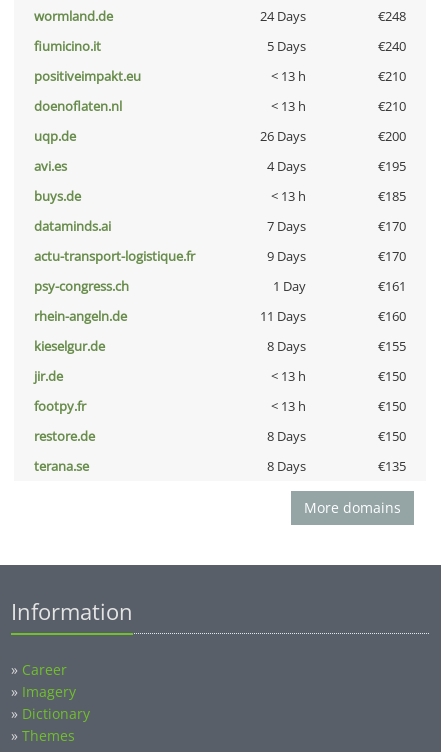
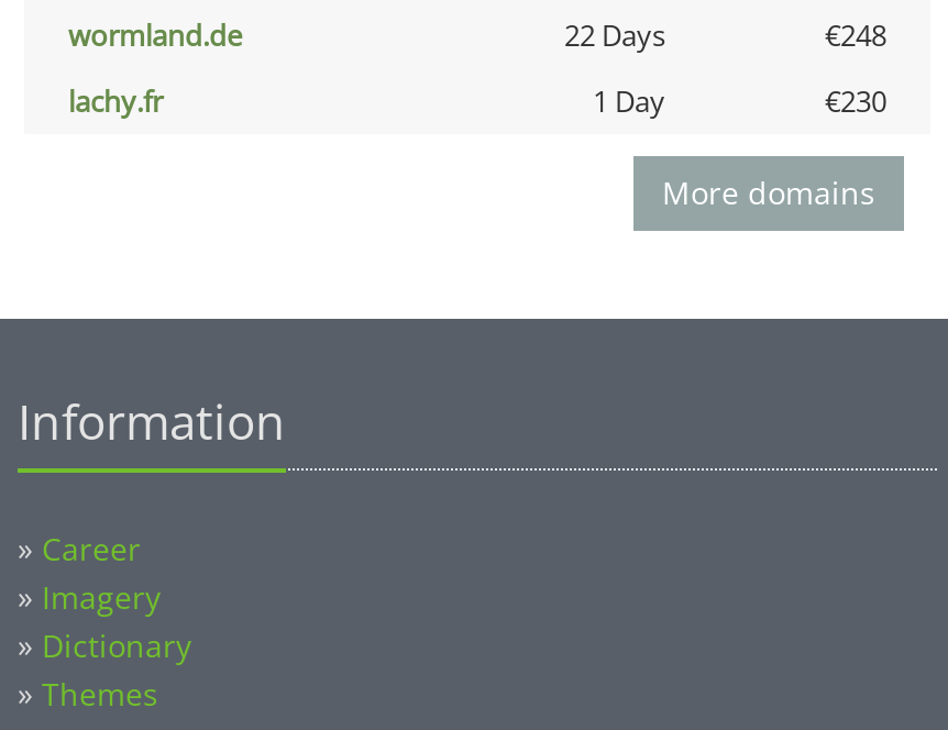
- 24 Days
+ 22 Days

- fiumicino.it
- 5 Days
- €240
- positiveimpakt.eu
- < 13 h
- €210
- doenoflaten.nl
- < 13 h
- €210
- uqp.de
- 26 Days
- €200
- avi.es
- 4 Days
- €195
- buys.de
- < 13 h
- €185
- dataminds.ai
- 7 Days
- €170
- actu-transport-logistique.fr
- 9 Days
- €170
- psy-congress.ch
+ lachy.fr

- €161
- rhein-angeln.de
- 11 Days
- €160
- kieselgur.de
- 8 Days
- €155
- jir.de
- < 13 h
- €150
- footpy.fr
- < 13 h
- €150
- restore.de
- 8 Days
- €150
- terana.se
- 8 Days
- €135
+ €230
